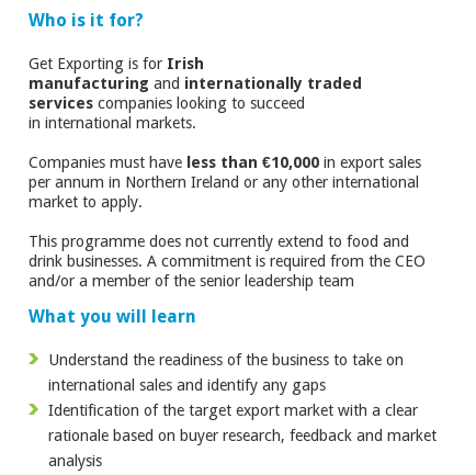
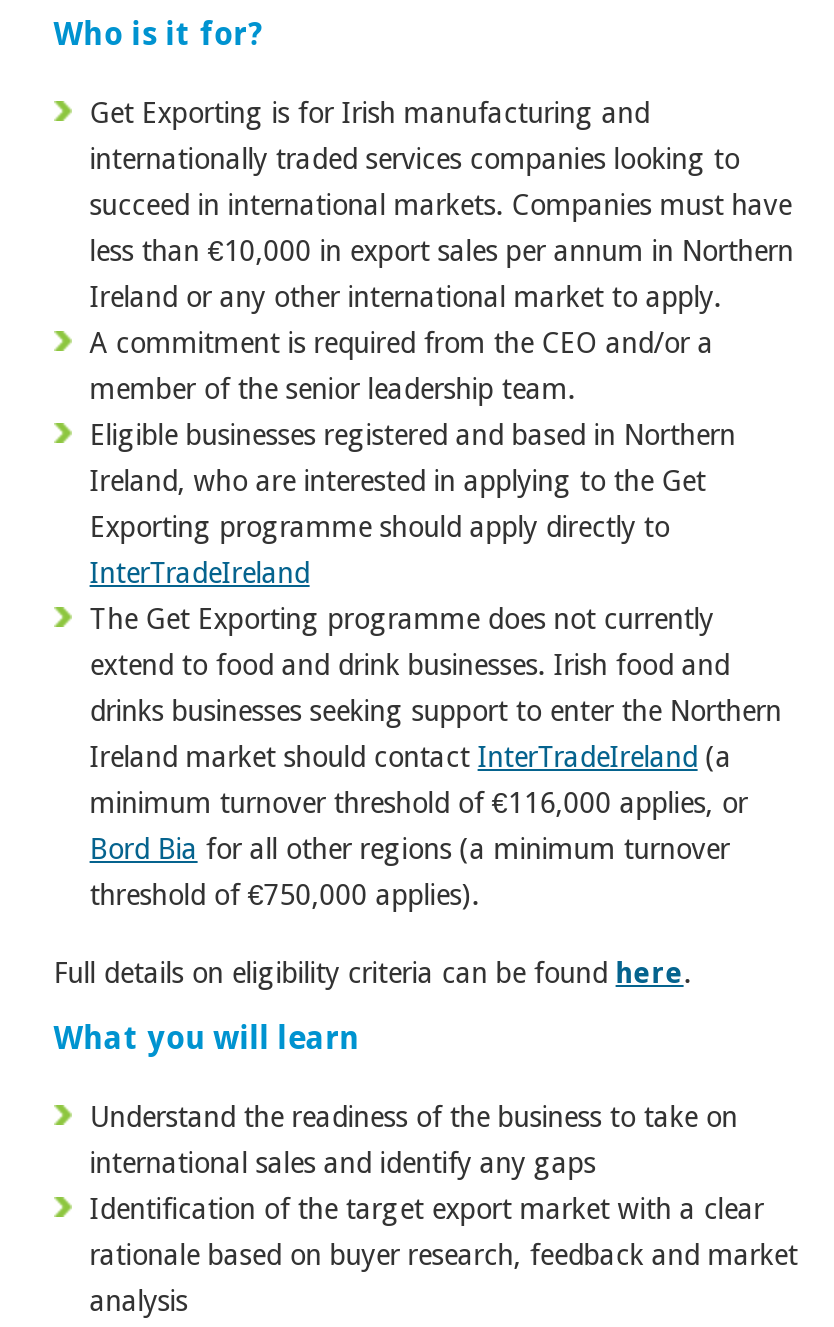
- Get Exporting is for Irish
- manufacturing and internationally traded
- services companies looking to succeed
- in international markets.
- Companies must have less than €10,000 in export sales
- per annum in Northern Ireland or any other international
- market to apply.
- This programme does not currently extend to food and
- drink businesses. A commitment is required from the CEO
- and/or a member of the senior leadership team
+ Get Exporting is for Irish manufacturing and
+ internationally traded services companies looking to
+ succeed in international markets. Companies must have
+ less than €10,000 in export sales per annum in Northern
+ Ireland or any other international market to apply.
+ A commitment is required from the CEO and/or a
+ member of the senior leadership team.
+ Eligible businesses registered and based in Northern
+ Ireland, who are interested in applying to the Get
+ Exporting programme should apply directly to
+ InterTradeIreland
+ The Get Exporting programme does not currently
+ extend to food and drink businesses. Irish food and
+ drinks businesses seeking support to enter the Northern
+ Ireland market should contact InterTradeIreland (a
+ minimum turnover threshold of €116,000 applies, or
+ Bord Bia for all other regions (a minimum turnover
+ threshold of €750,000 applies).
+ Full details on eligibility criteria can be found here.
